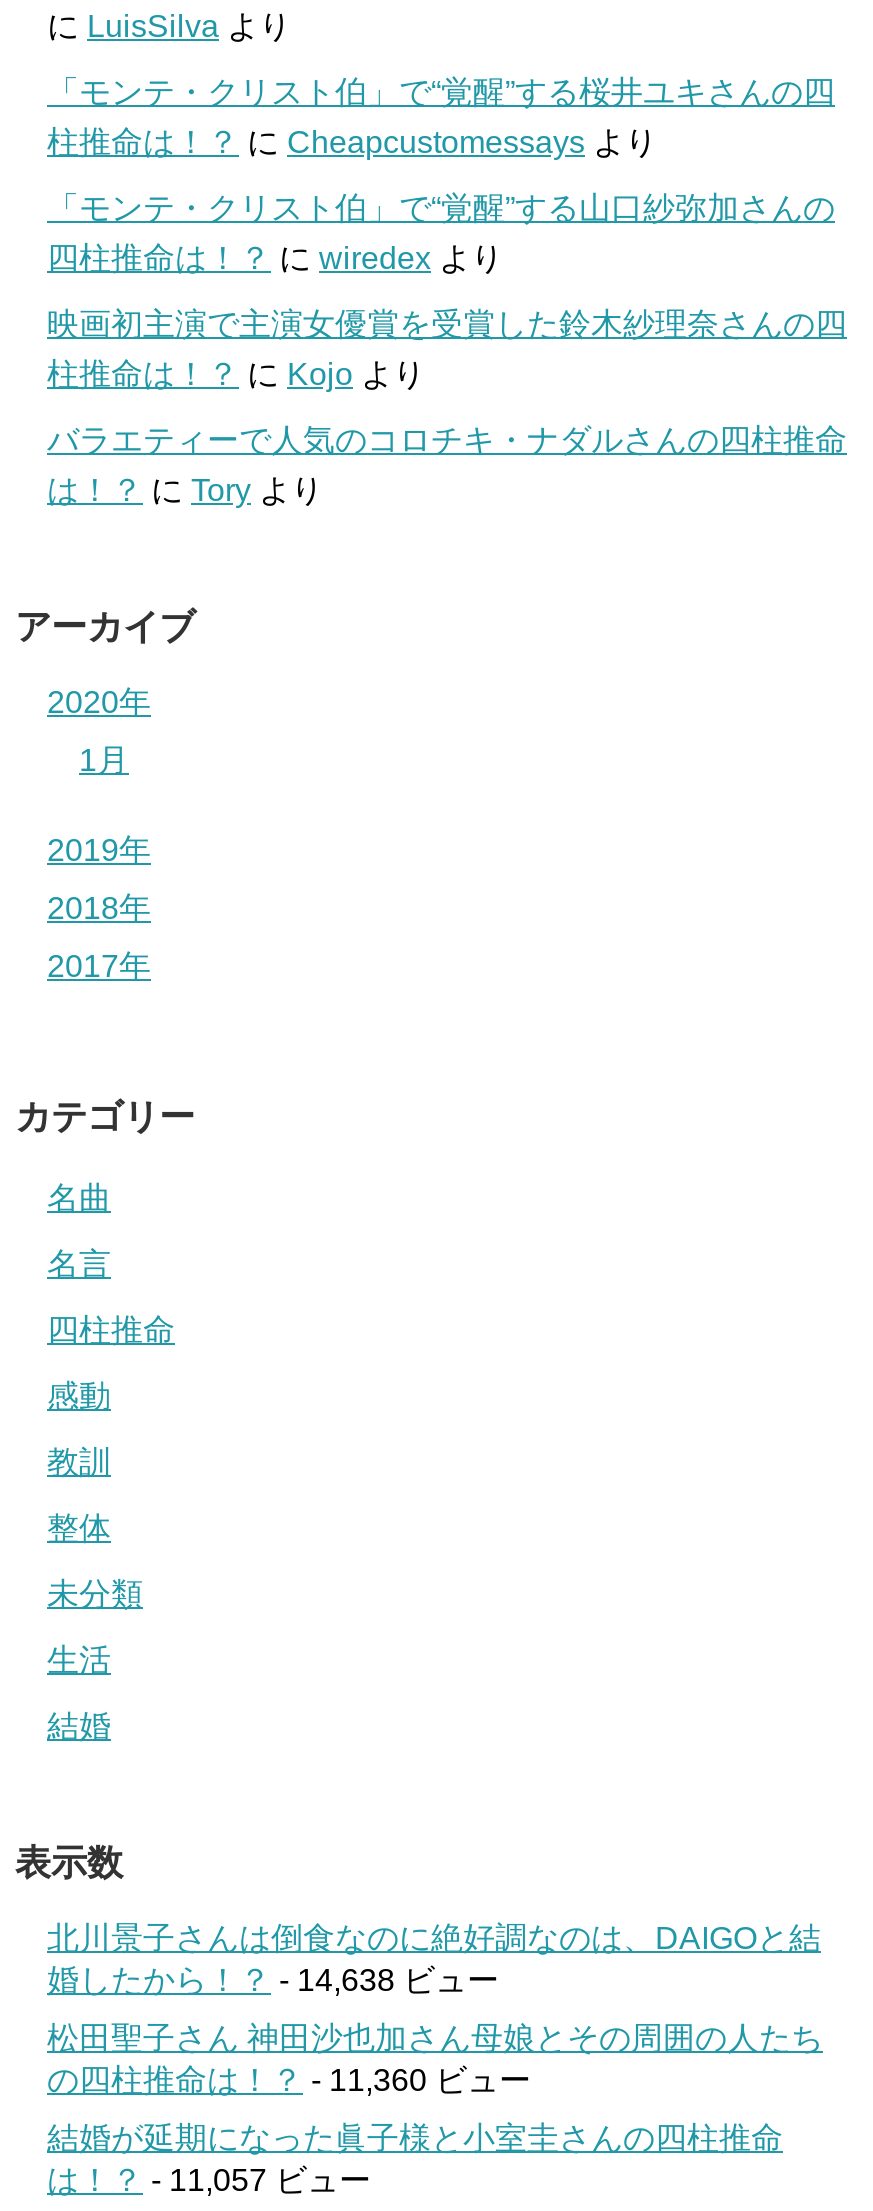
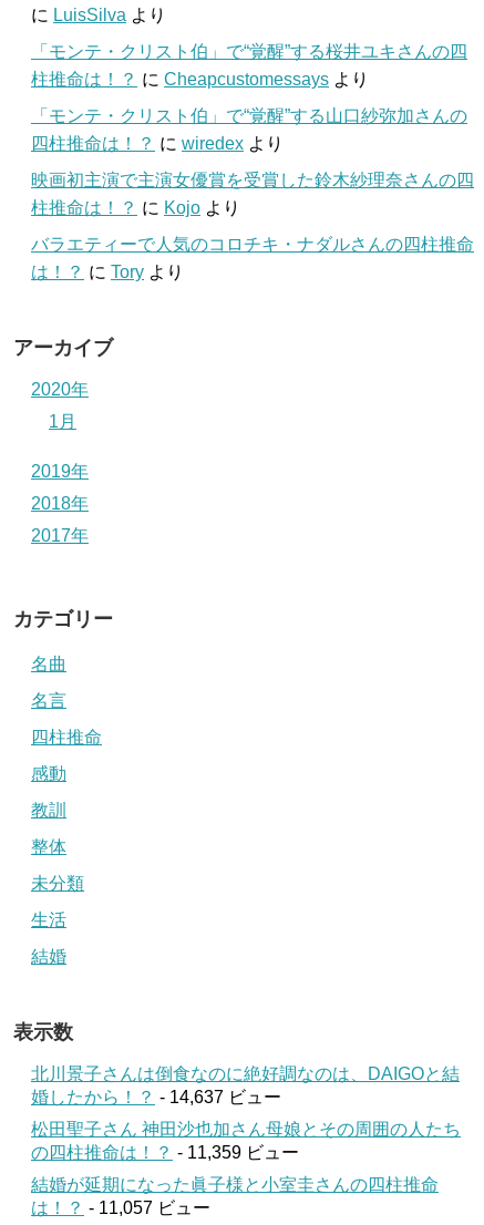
- 婚したから！？- 14,638 ビュー
+ 婚したから！？- 14,637 ビュー

- の四柱推命は！？- 11,360 ビュー
+ の四柱推命は！？- 11,359 ビュー
